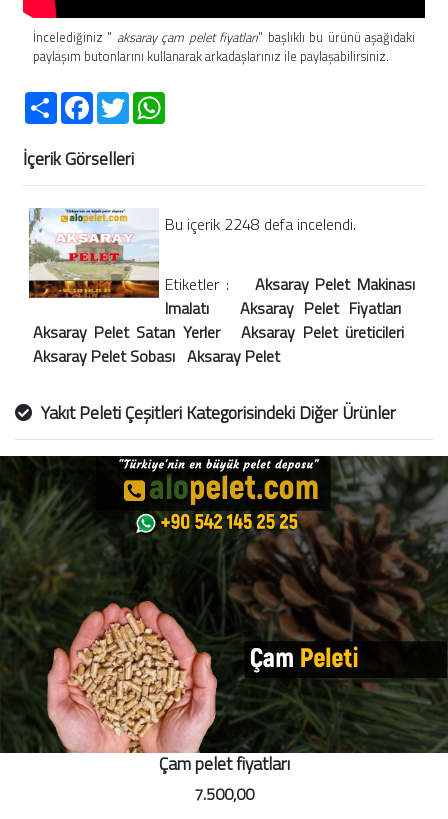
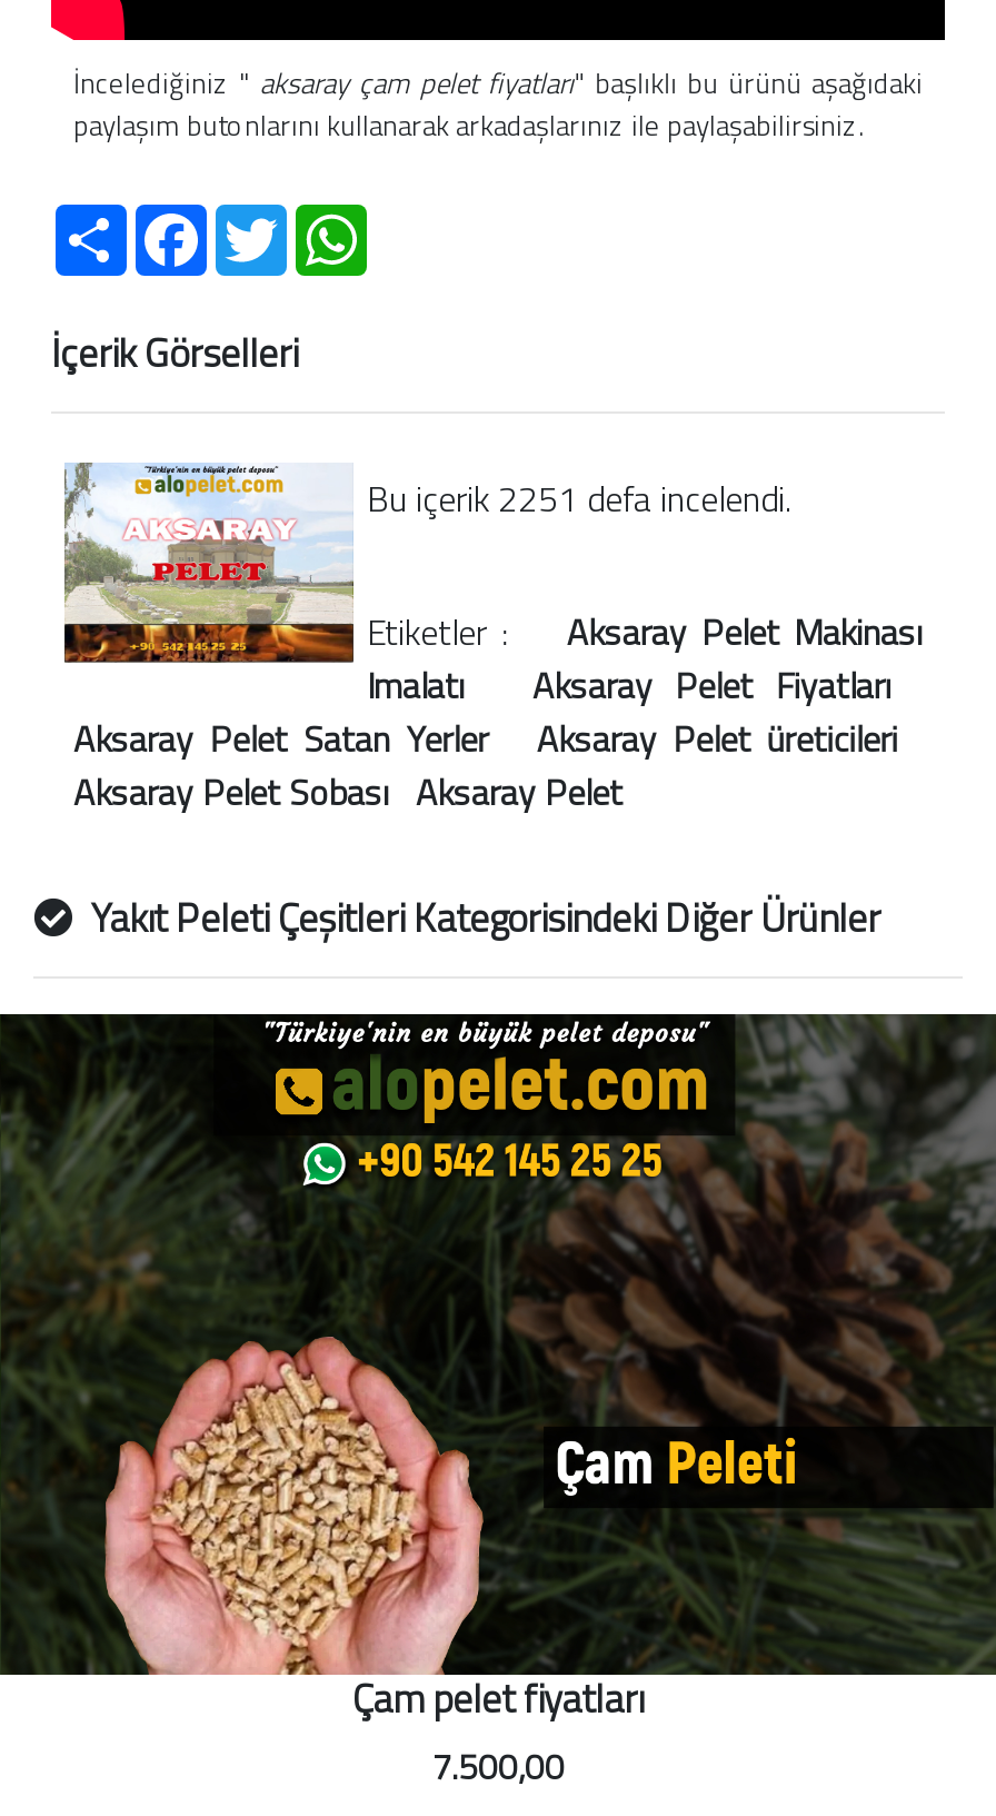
- Bu içerik 2248 defa incelendi.
+ Bu içerik 2251 defa incelendi.
